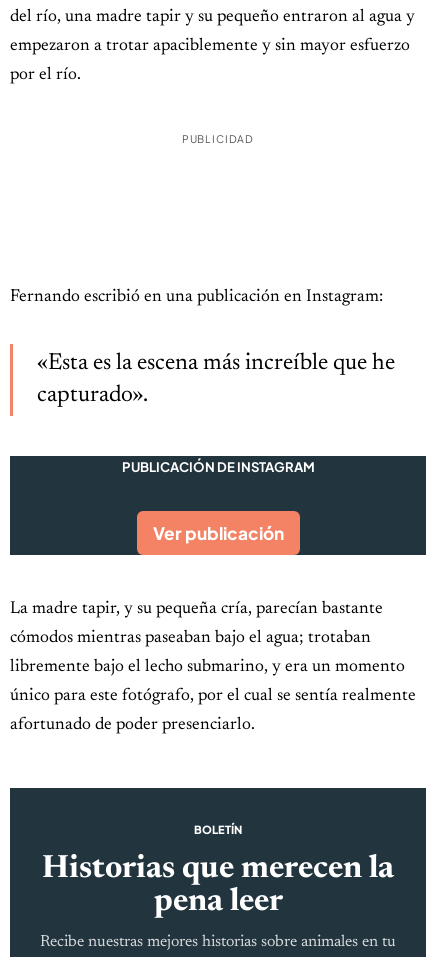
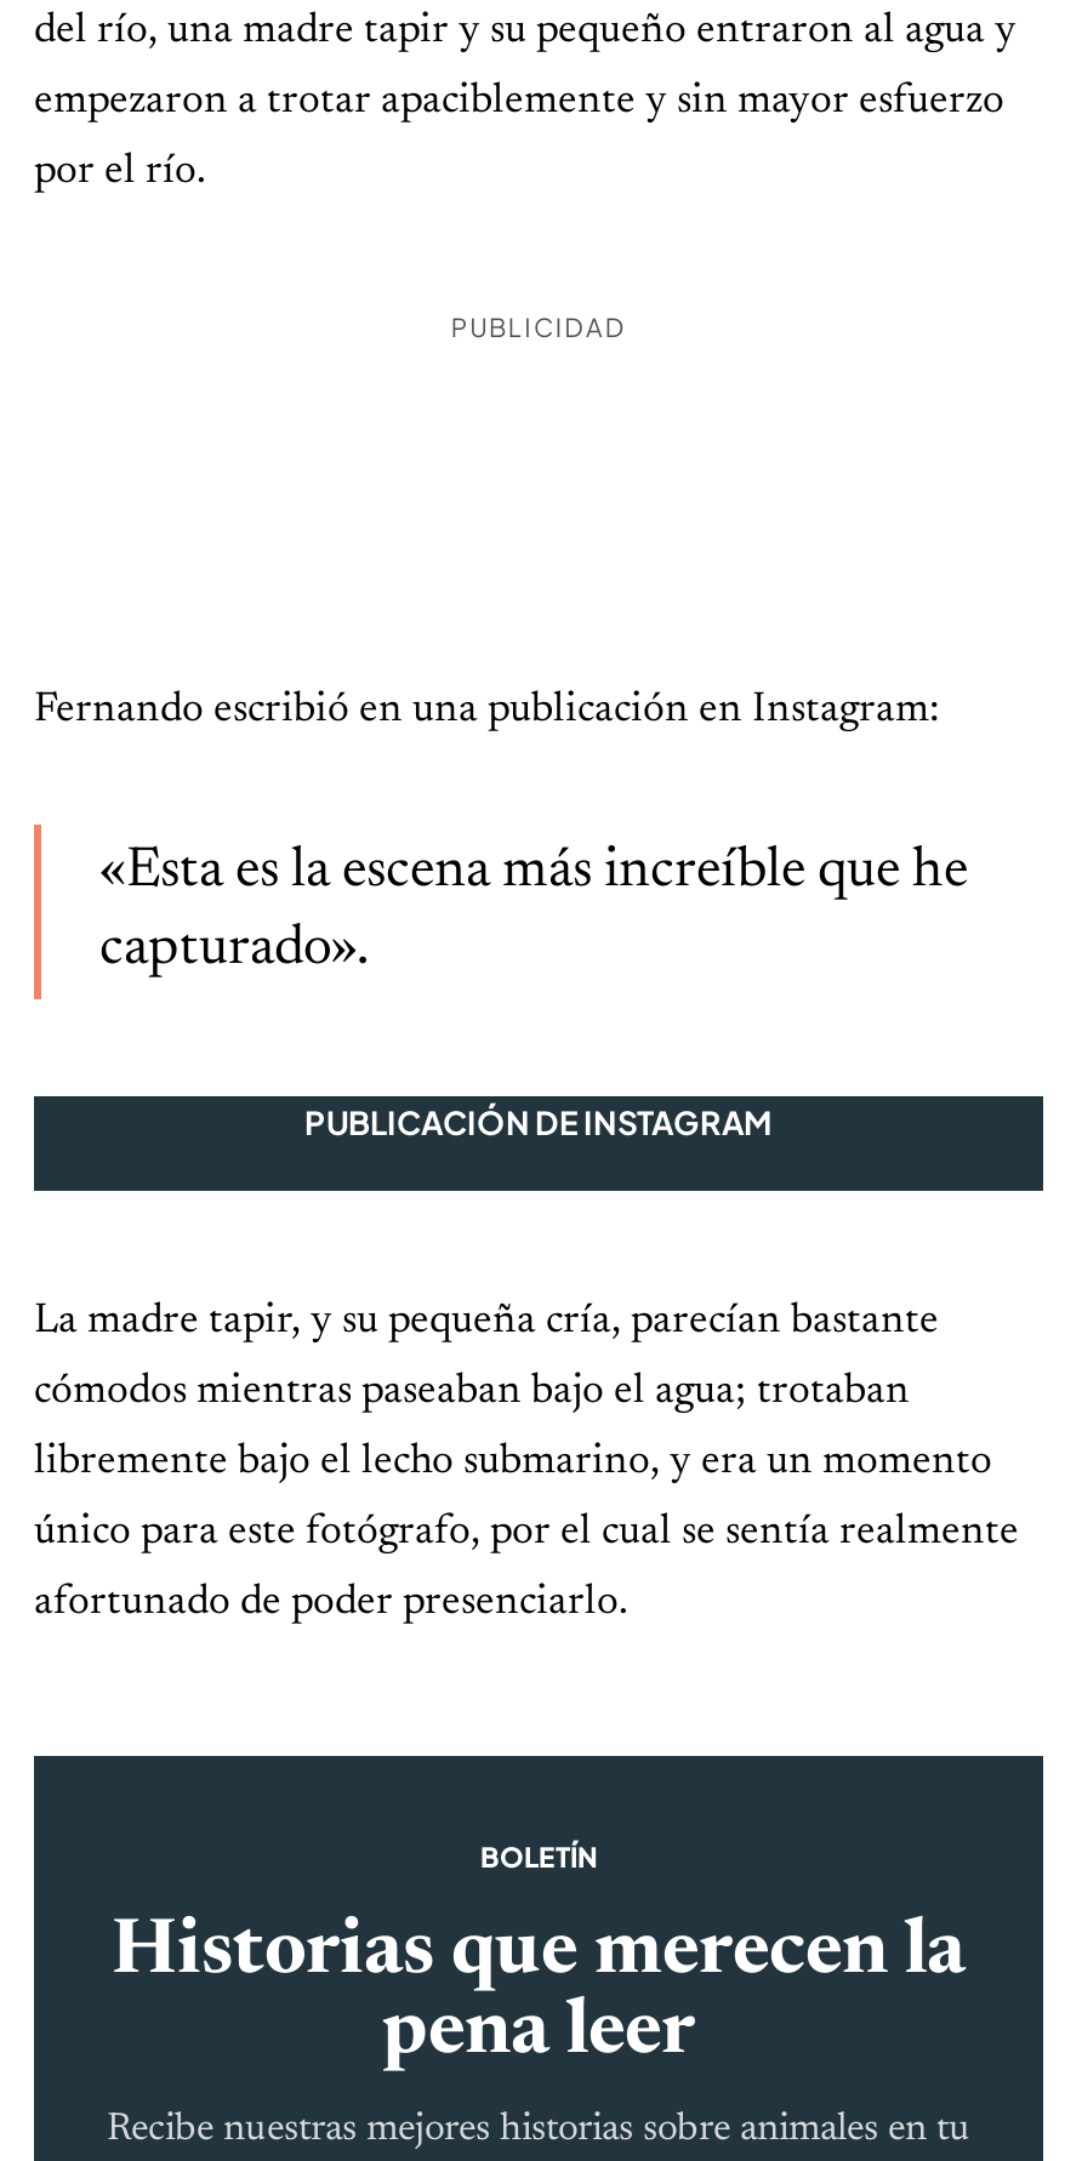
- Ver publicación
